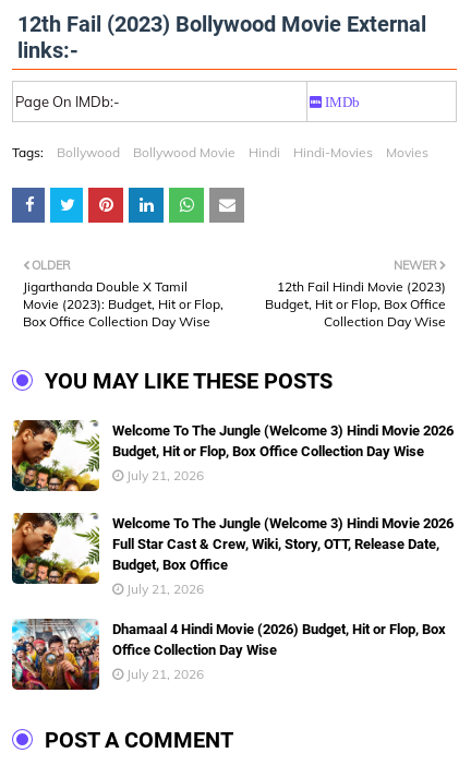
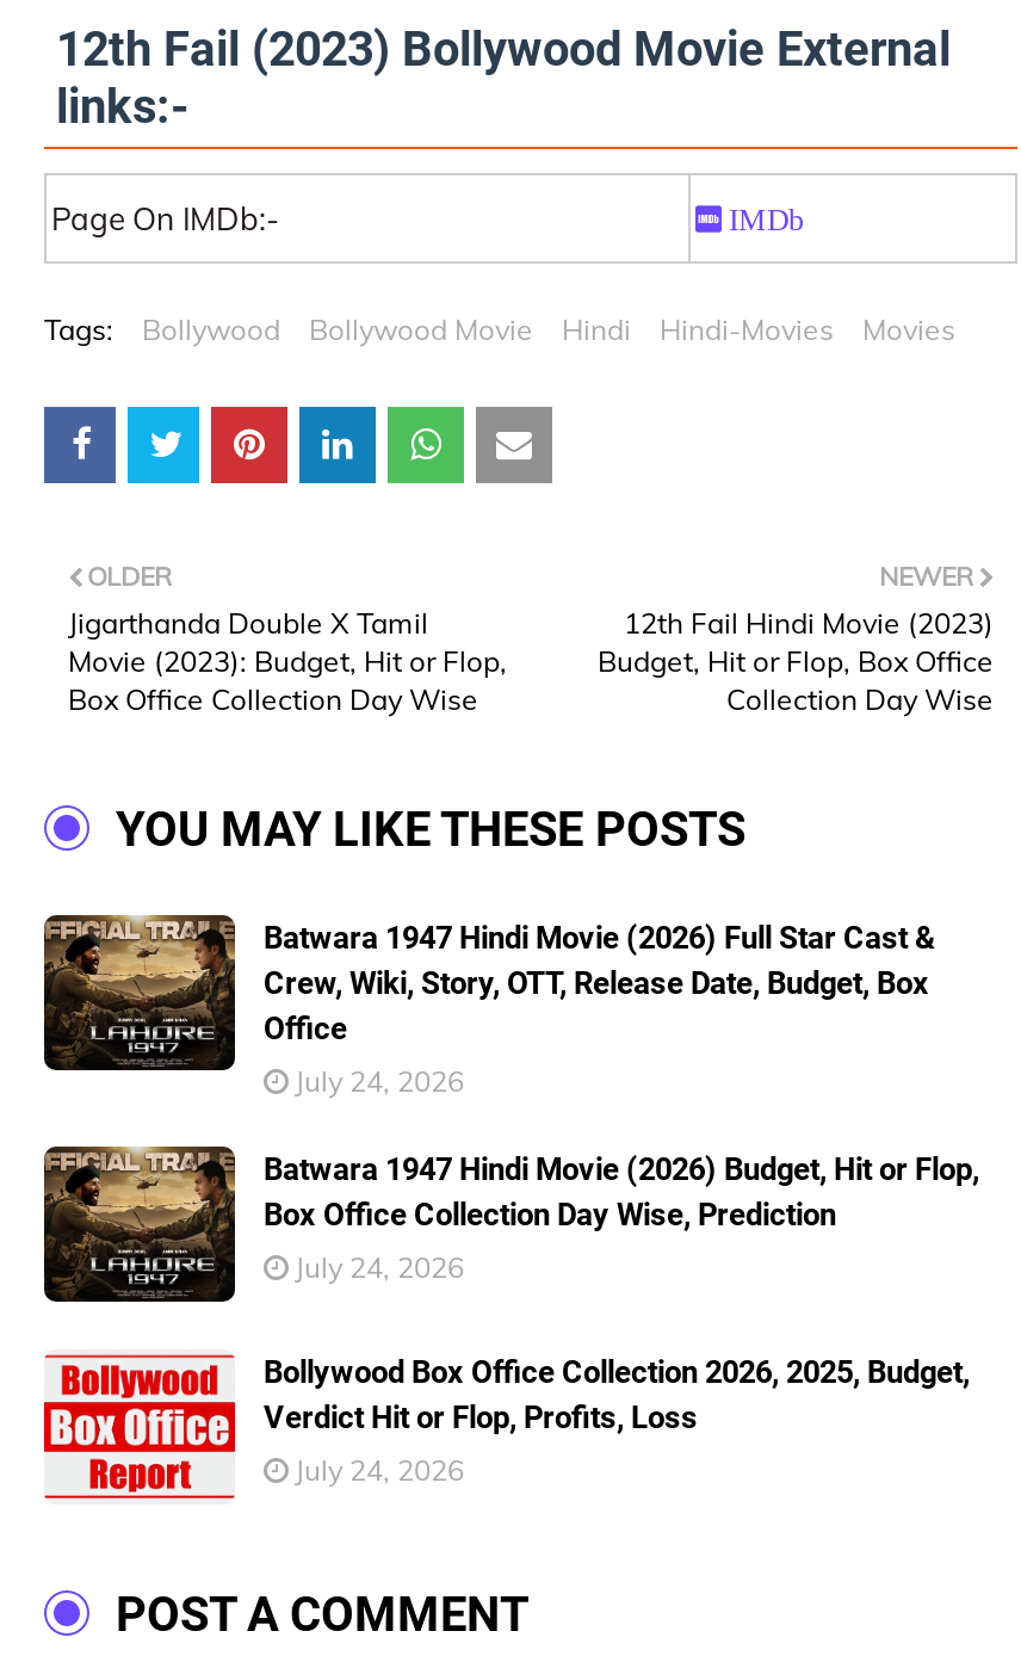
- [image]
- Welcome To The Jungle (Welcome 3) Hindi Movie 2026
- Budget, Hit or Flop, Box Office Collection Day Wise
+ [image]
+ Batwara 1947 Hindi Movie (2026) Full Star Cast &
+ Crew, Wiki, Story, OTT, Release Date, Budget, Box
+ Office

- July 21, 2026
+ July 24, 2026

- [image]
- Welcome To The Jungle (Welcome 3) Hindi Movie 2026
- Full Star Cast & Crew, Wiki, Story, OTT, Release Date,
- Budget, Box Office
+ [image]
+ Batwara 1947 Hindi Movie (2026) Budget, Hit or Flop,
+ Box Office Collection Day Wise, Prediction

- July 21, 2026
+ July 24, 2026

- [image]
- Dhamaal 4 Hindi Movie (2026) Budget, Hit or Flop, Box
- Office Collection Day Wise
+ [image]
+ Bollywood Box Office Collection 2026, 2025, Budget,
+ Verdict Hit or Flop, Profits, Loss

- July 21, 2026
+ July 24, 2026
